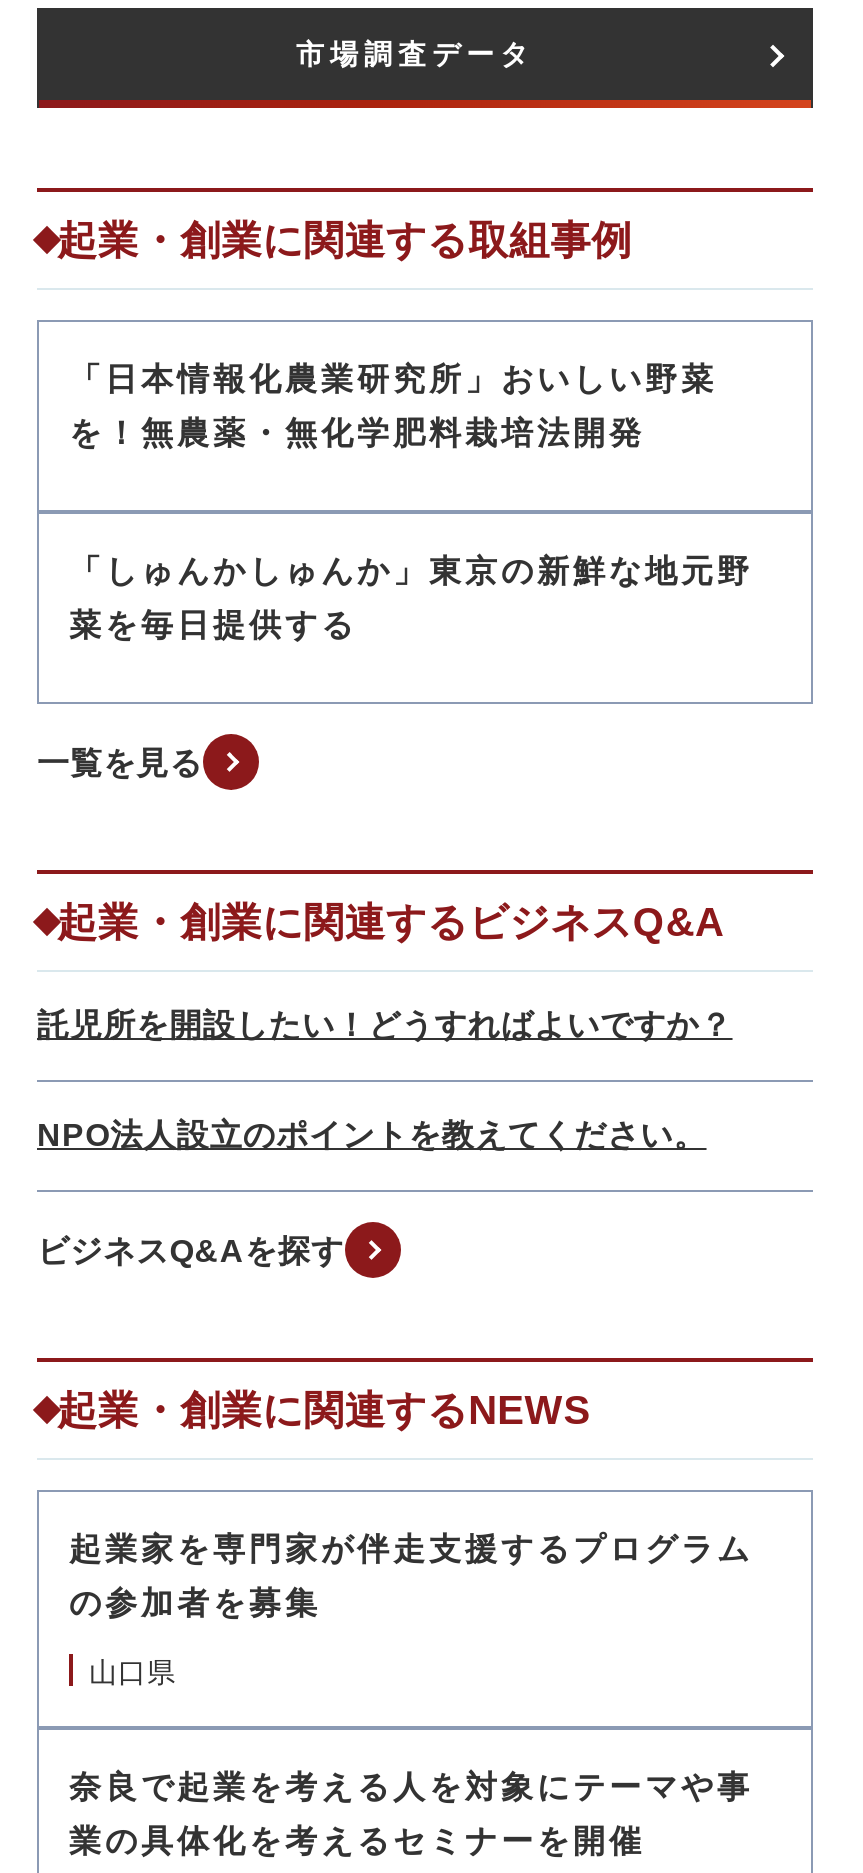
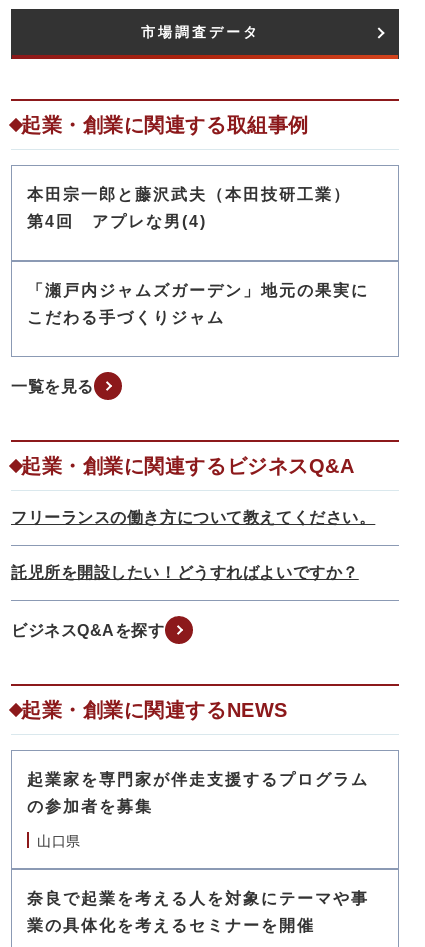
- 「日本情報化農業研究所」おいしい野菜
+ 本田宗一郎と藤沢武夫（本田技研工業）

- を！無農薬・無化学肥料栽培法開発
+ 第4回 アプレな男(4)

- 「しゅんかしゅんか」東京の新鮮な地元野
+ 「瀬戸内ジャムズガーデン」地元の果実に

- 菜を毎日提供する
+ こだわる手づくりジャム

+ フリーランスの働き方について教えてください。

moved down: 託児所を開設したい！どうすればよいですか？

- NPO法人設立のポイントを教えてください。
